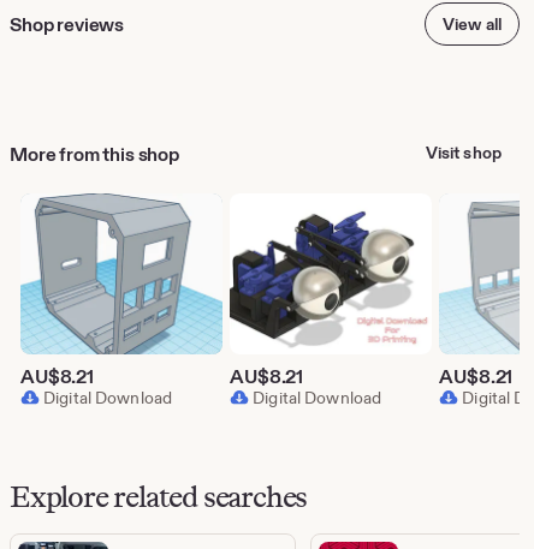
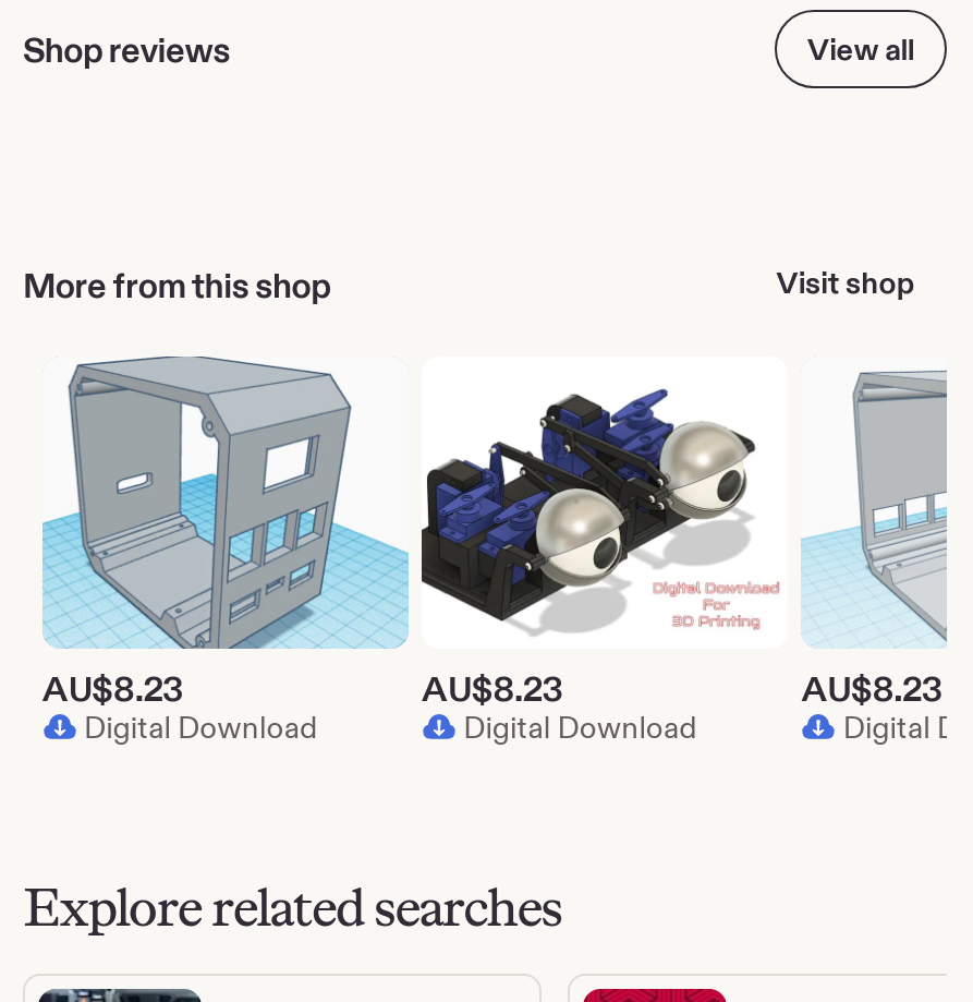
- AU$8.21
+ AU$8.23

- AU$8.21
+ AU$8.23

- AU$8.21
+ AU$8.23
